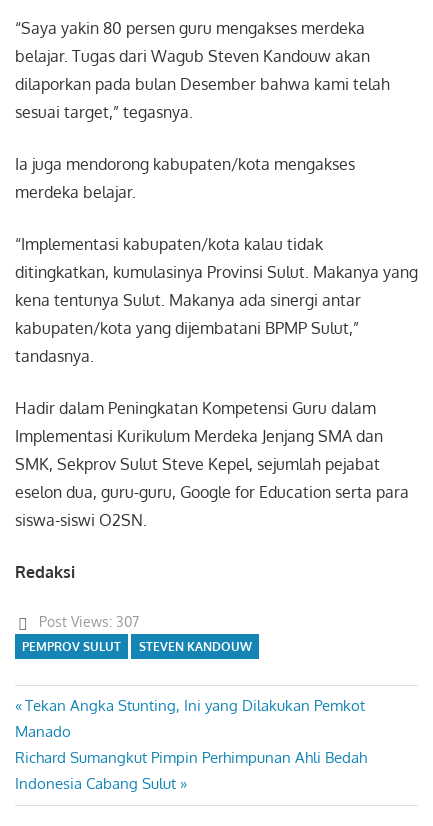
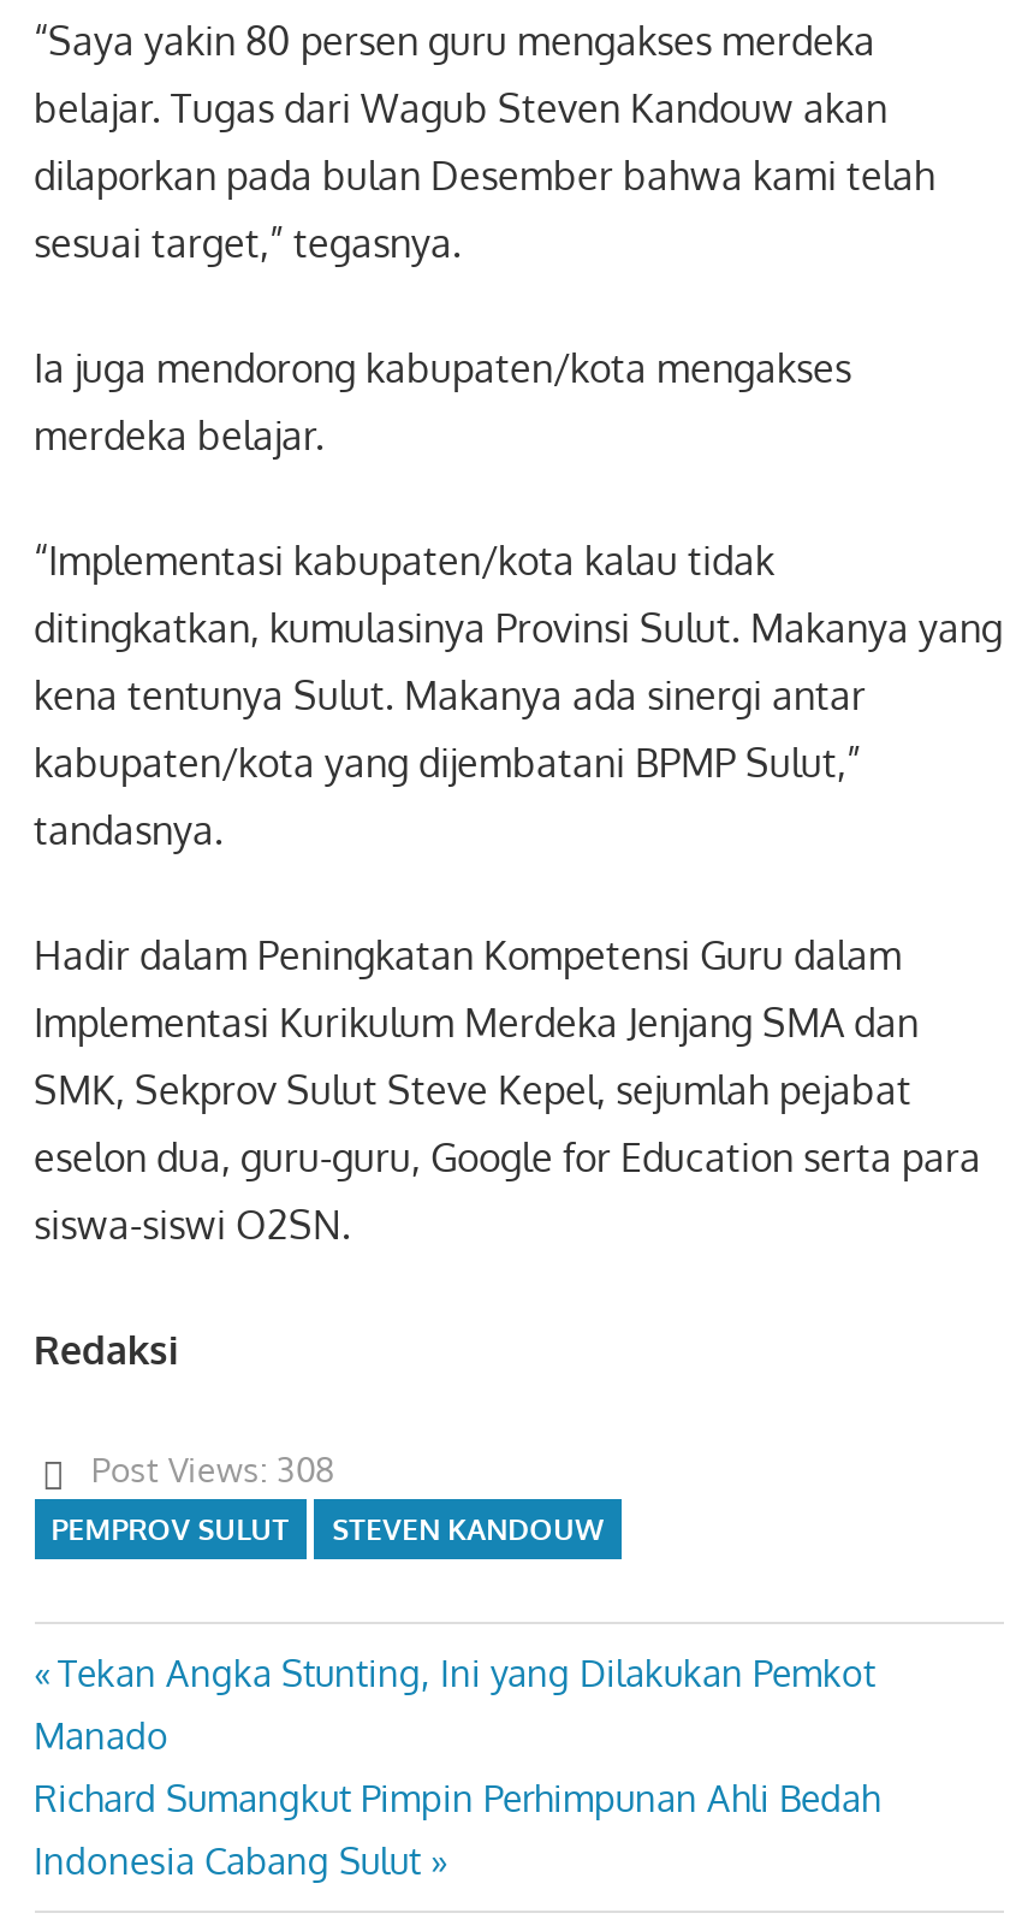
- Post Views: 307
+ Post Views: 308
